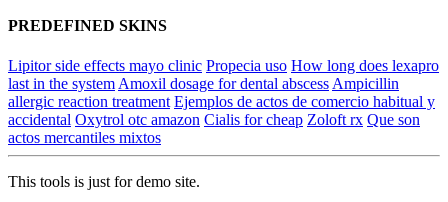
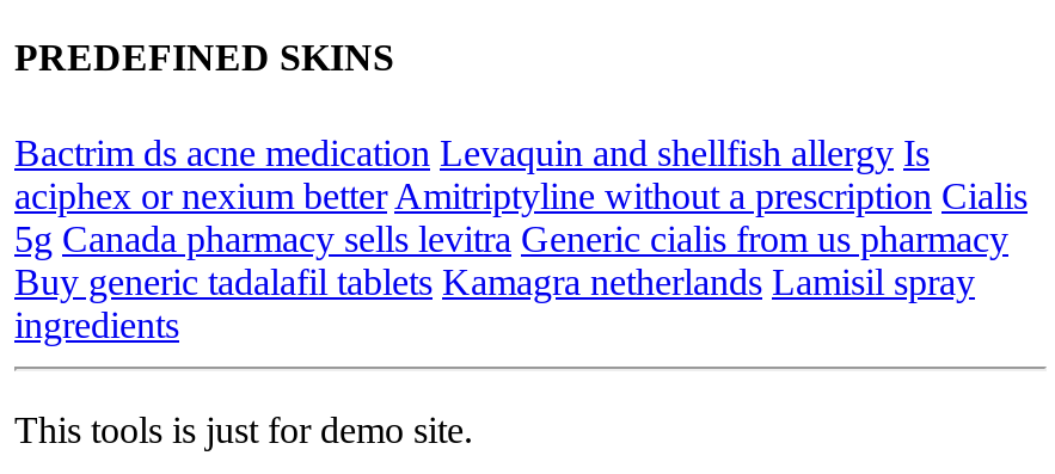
- Lipitor side effects mayo clinic Propecia uso How long does lexapro
- last in the system Amoxil dosage for dental abscess Ampicillin
- allergic reaction treatment Ejemplos de actos de comercio habitual y
- accidental Oxytrol otc amazon Cialis for cheap Zoloft rx Que son
- actos mercantiles mixtos
+ Bactrim ds acne medication Levaquin and shellfish allergy Is
+ aciphex or nexium better Amitriptyline without a prescription Cialis
+ 5g Canada pharmacy sells levitra Generic cialis from us pharmacy
+ Buy generic tadalafil tablets Kamagra netherlands Lamisil spray
+ ingredients
